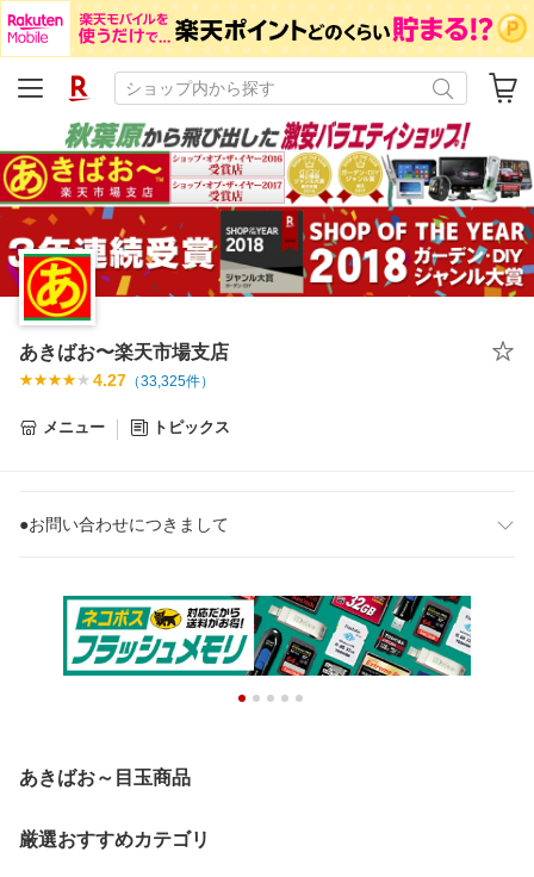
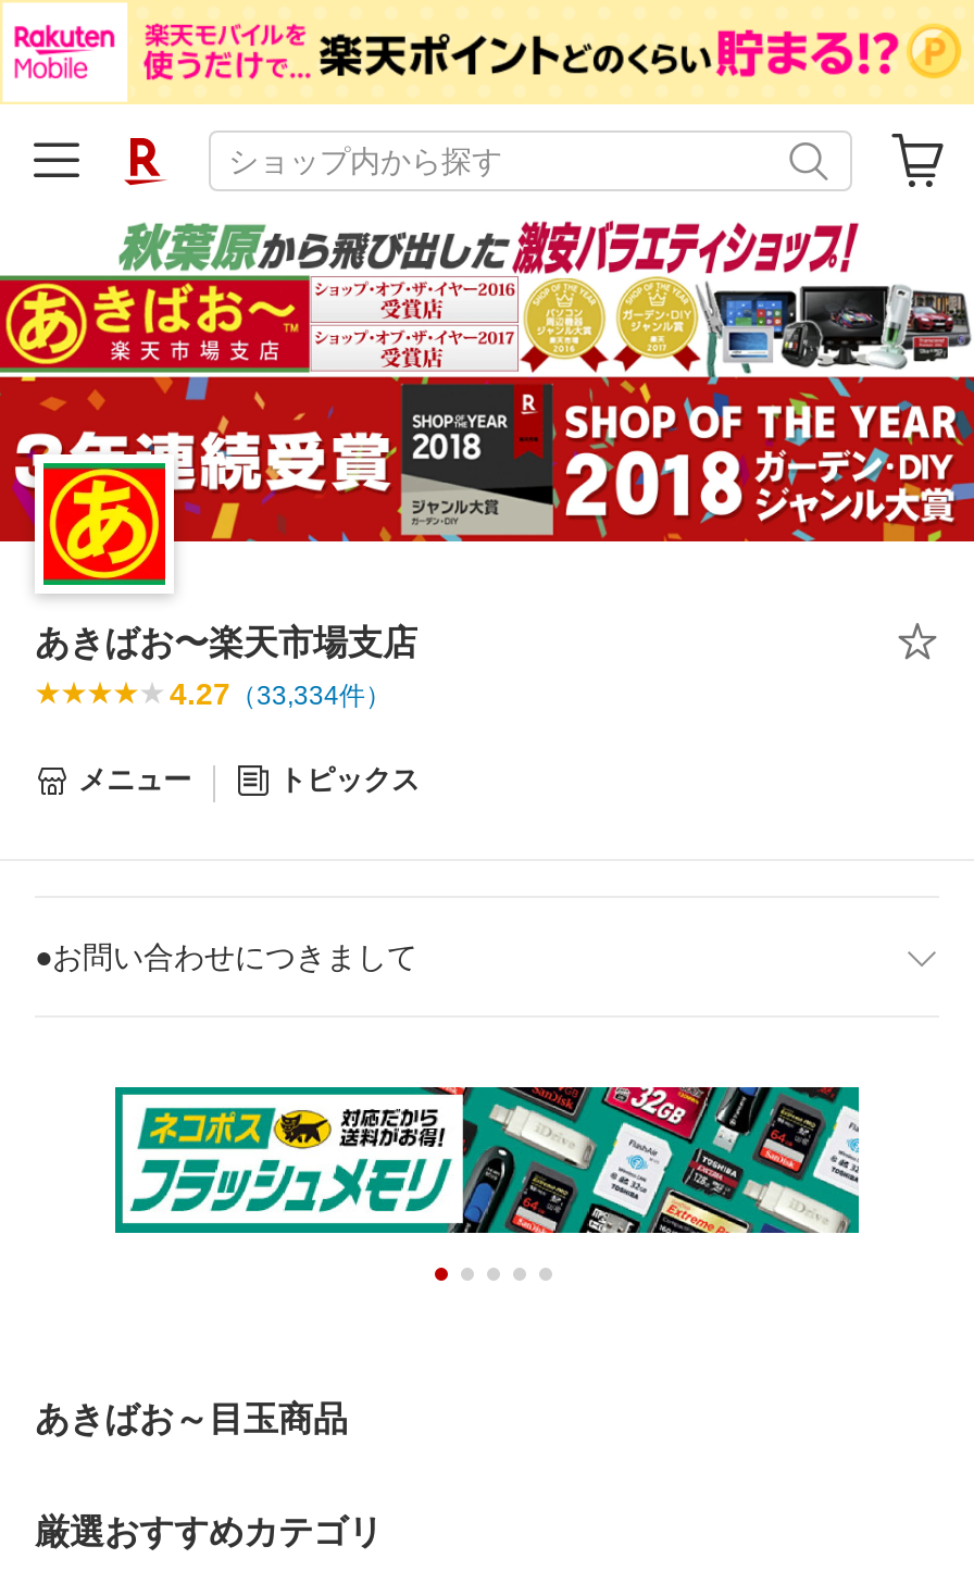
- 4.27（33,325件）
+ 4.27（33,334件）
